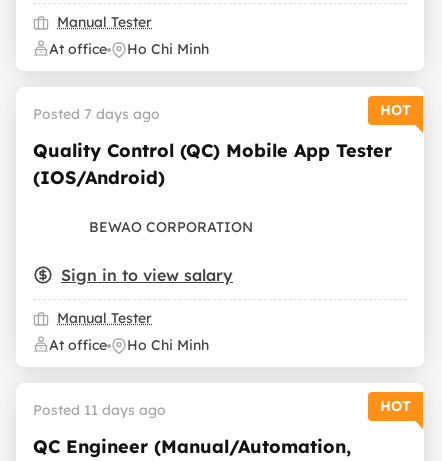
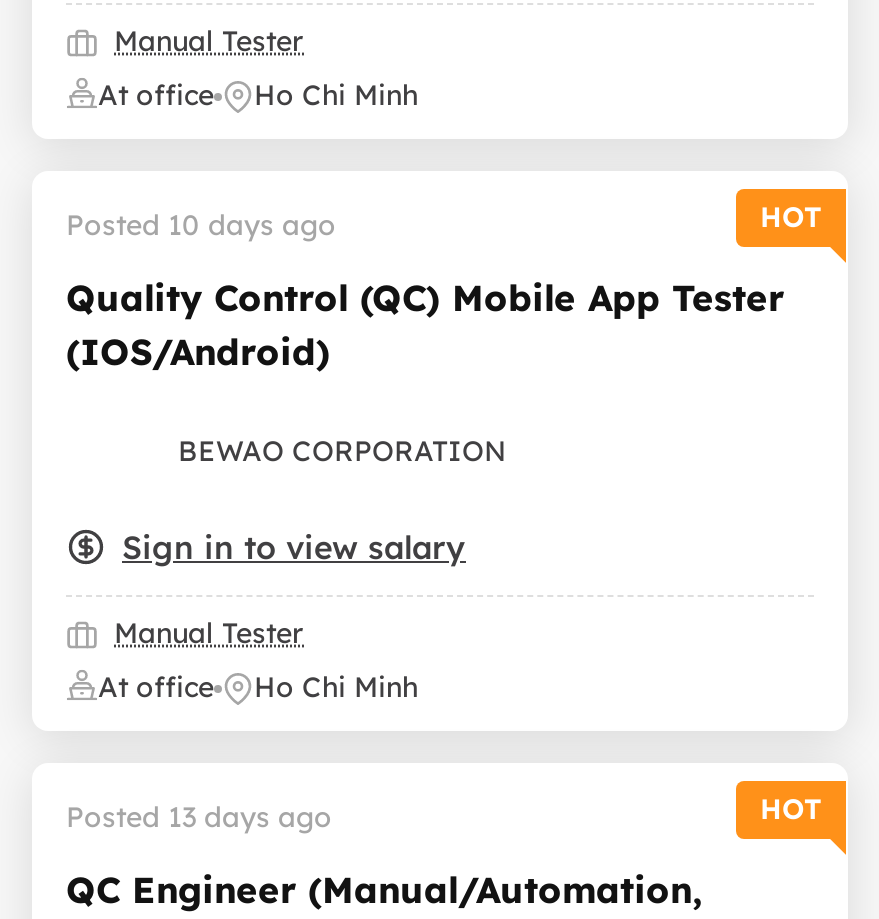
- Posted 7 days ago
+ Posted 10 days ago

- Posted 11 days ago
+ Posted 13 days ago
